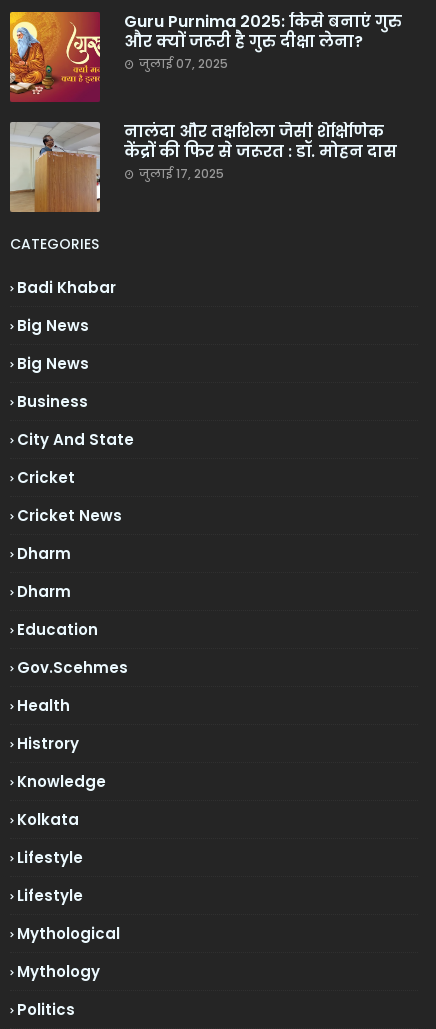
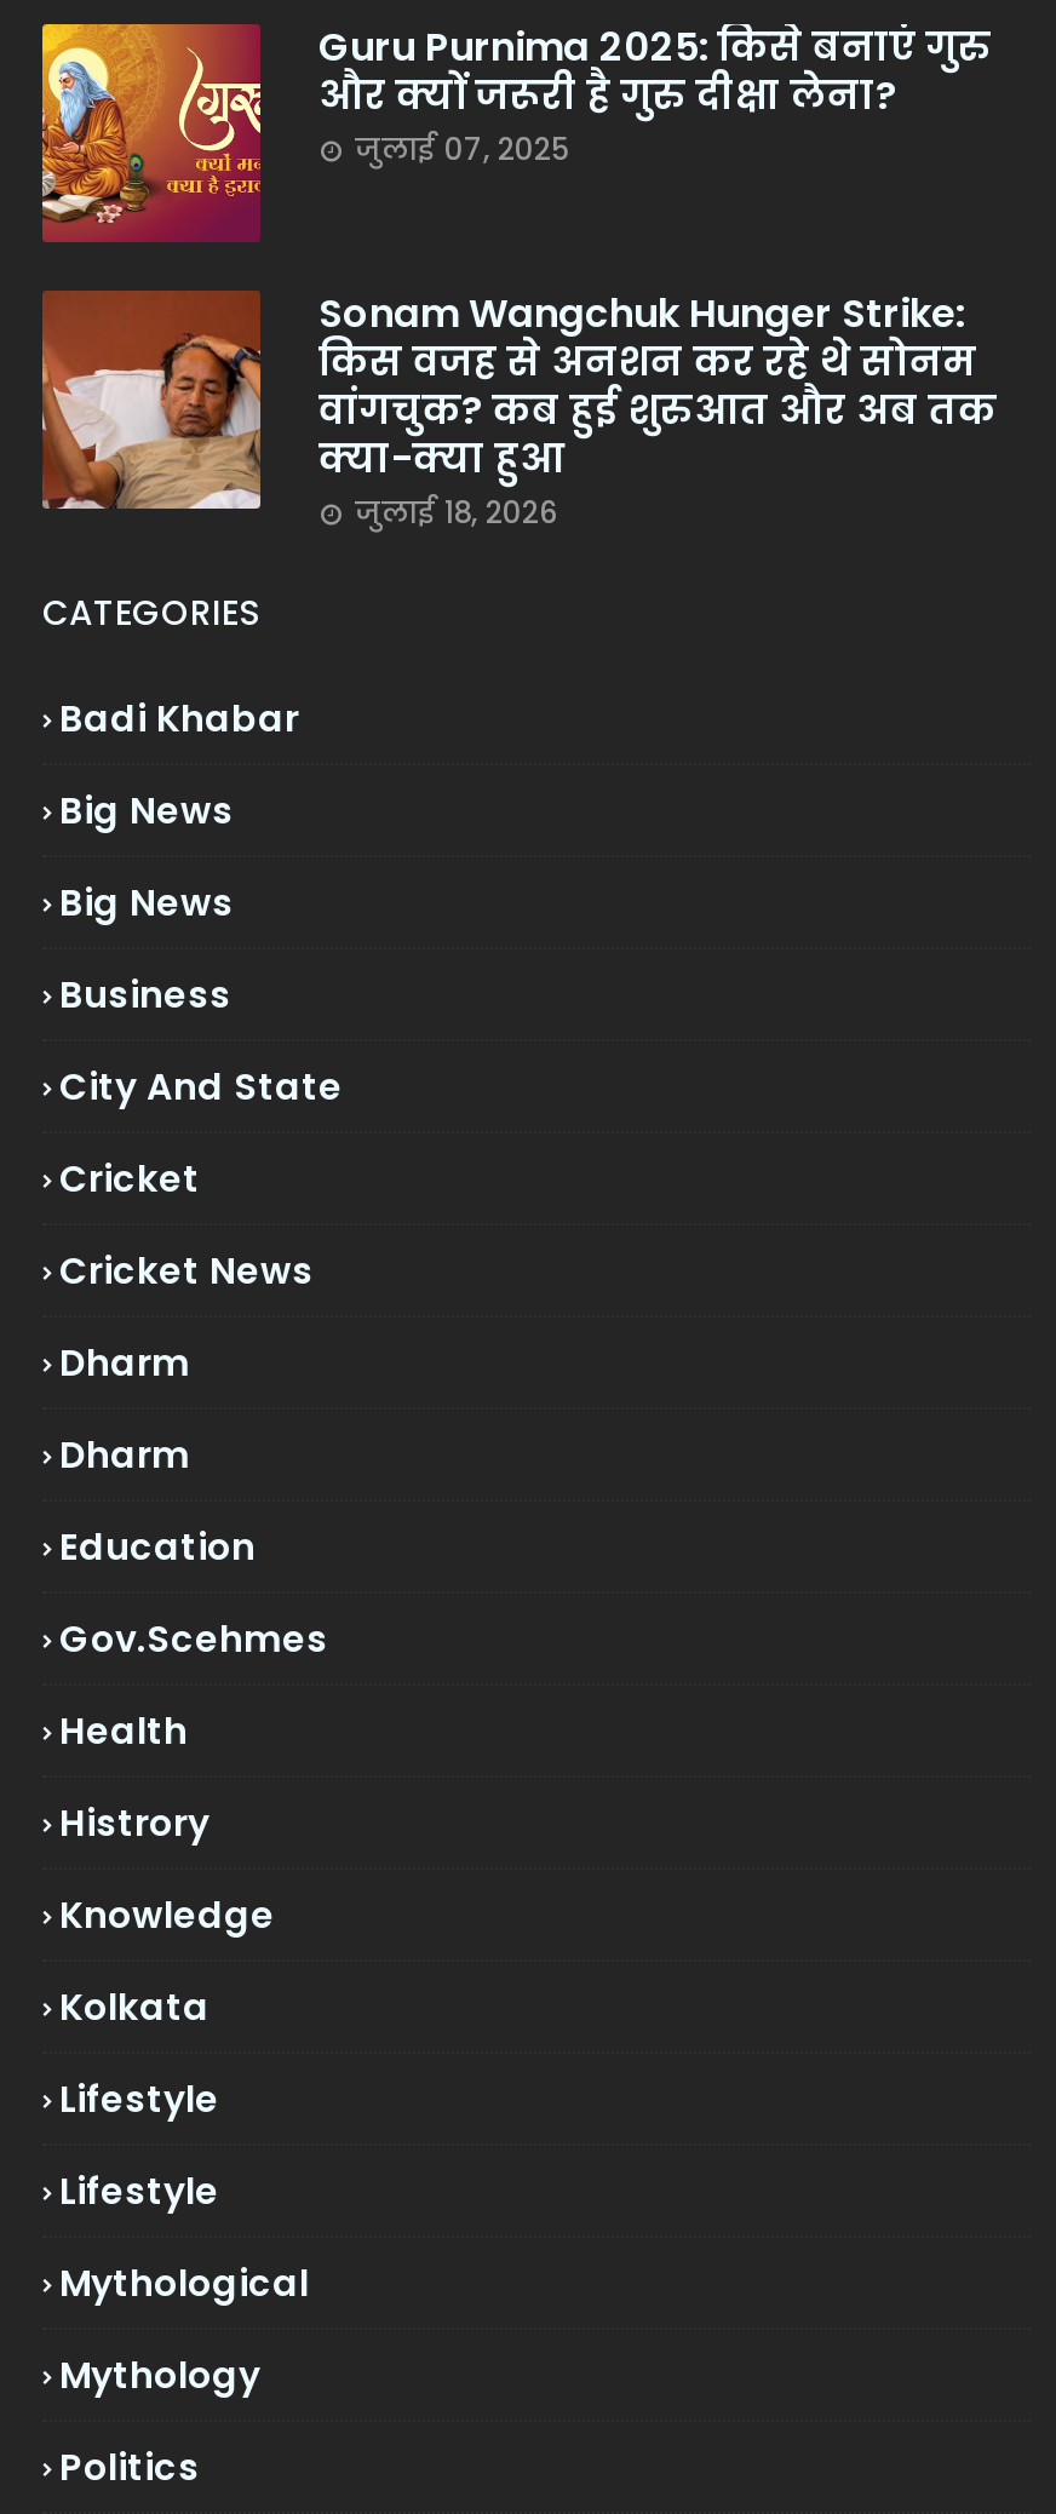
- [image]
- नालंदा और तक्षशिला जैसी शैक्षिणिक
- केंद्रों की फिर से जरूरत : डॉ. मोहन दास
- जुलाई 17, 2025
+ [image]
+ Sonam Wangchuk Hunger Strike:
+ किस वजह से अनशन कर रहे थे सोनम
+ वांगचुक? कब हुई शुरुआत और अब तक
+ क्या-क्या हुआ
+ जुलाई 18, 2026
